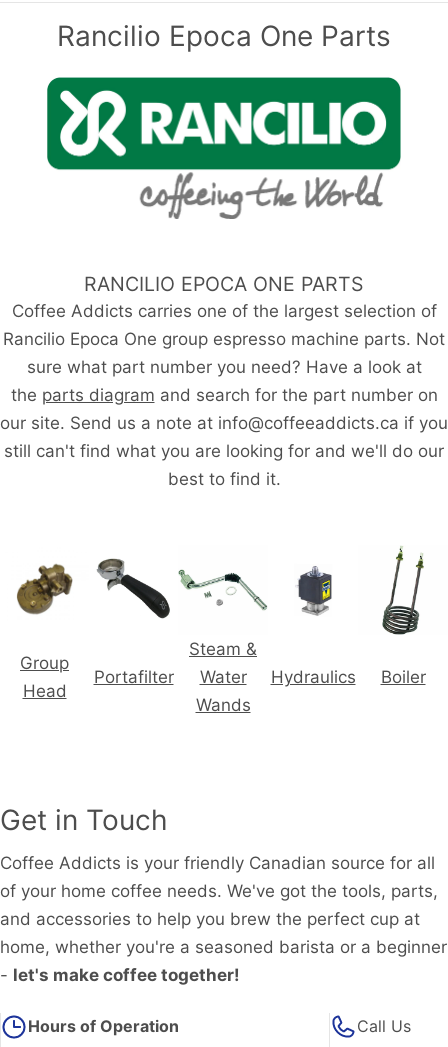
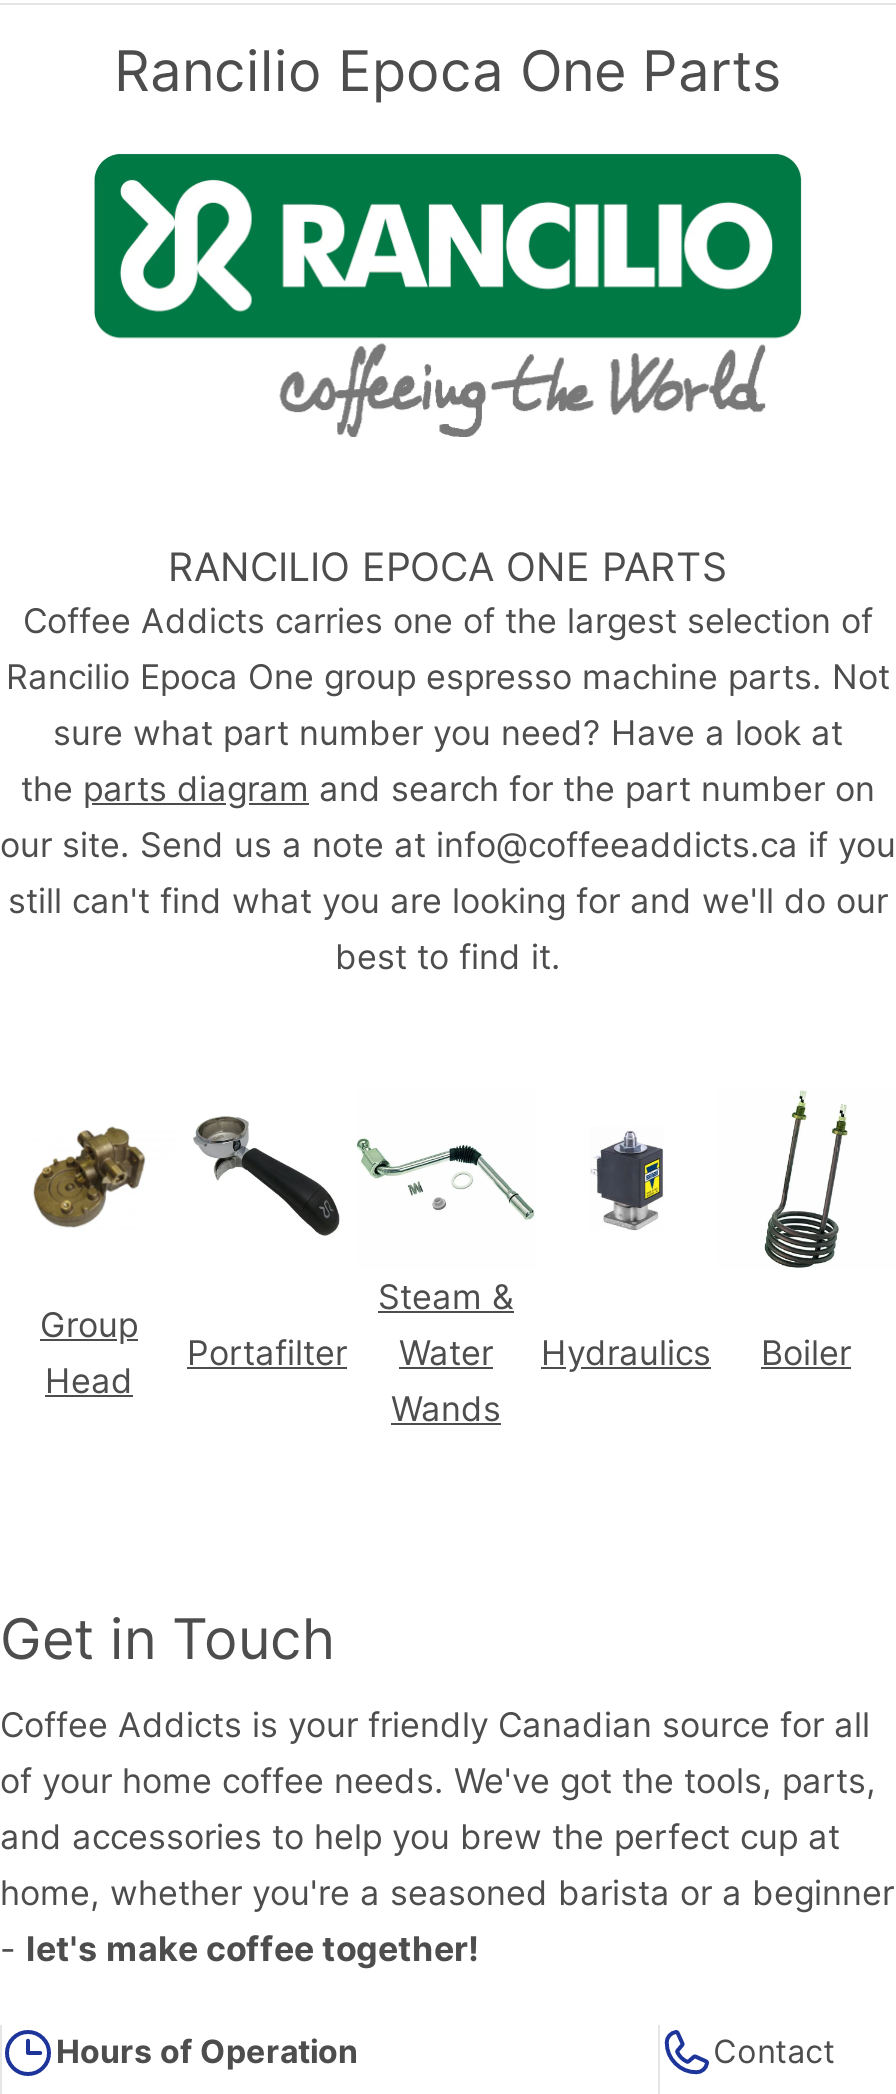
- Call Us
+ Contact
